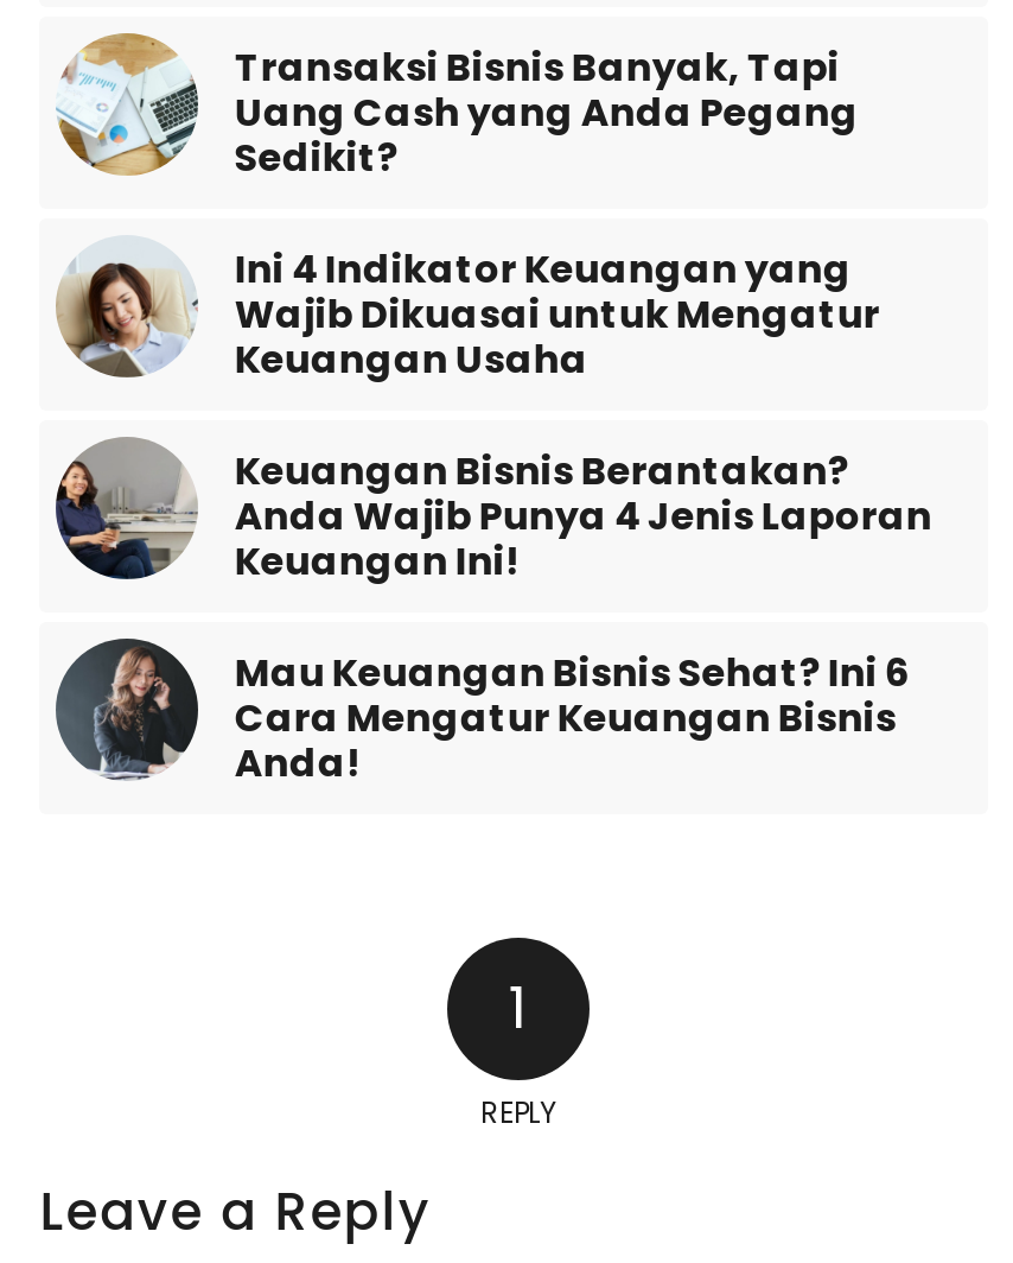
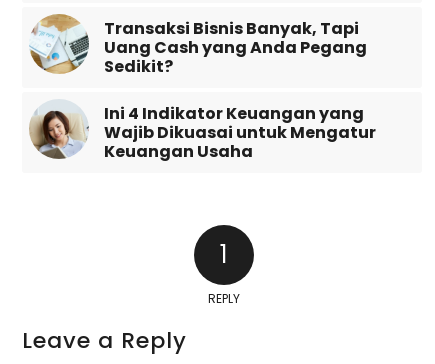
- [image]
- Keuangan Bisnis Berantakan?
- Anda Wajib Punya 4 Jenis Laporan
- Keuangan Ini!
- Mau Keuangan Bisnis Sehat? Ini 6
- Cara Mengatur Keuangan Bisnis
- Anda!

- [image]
